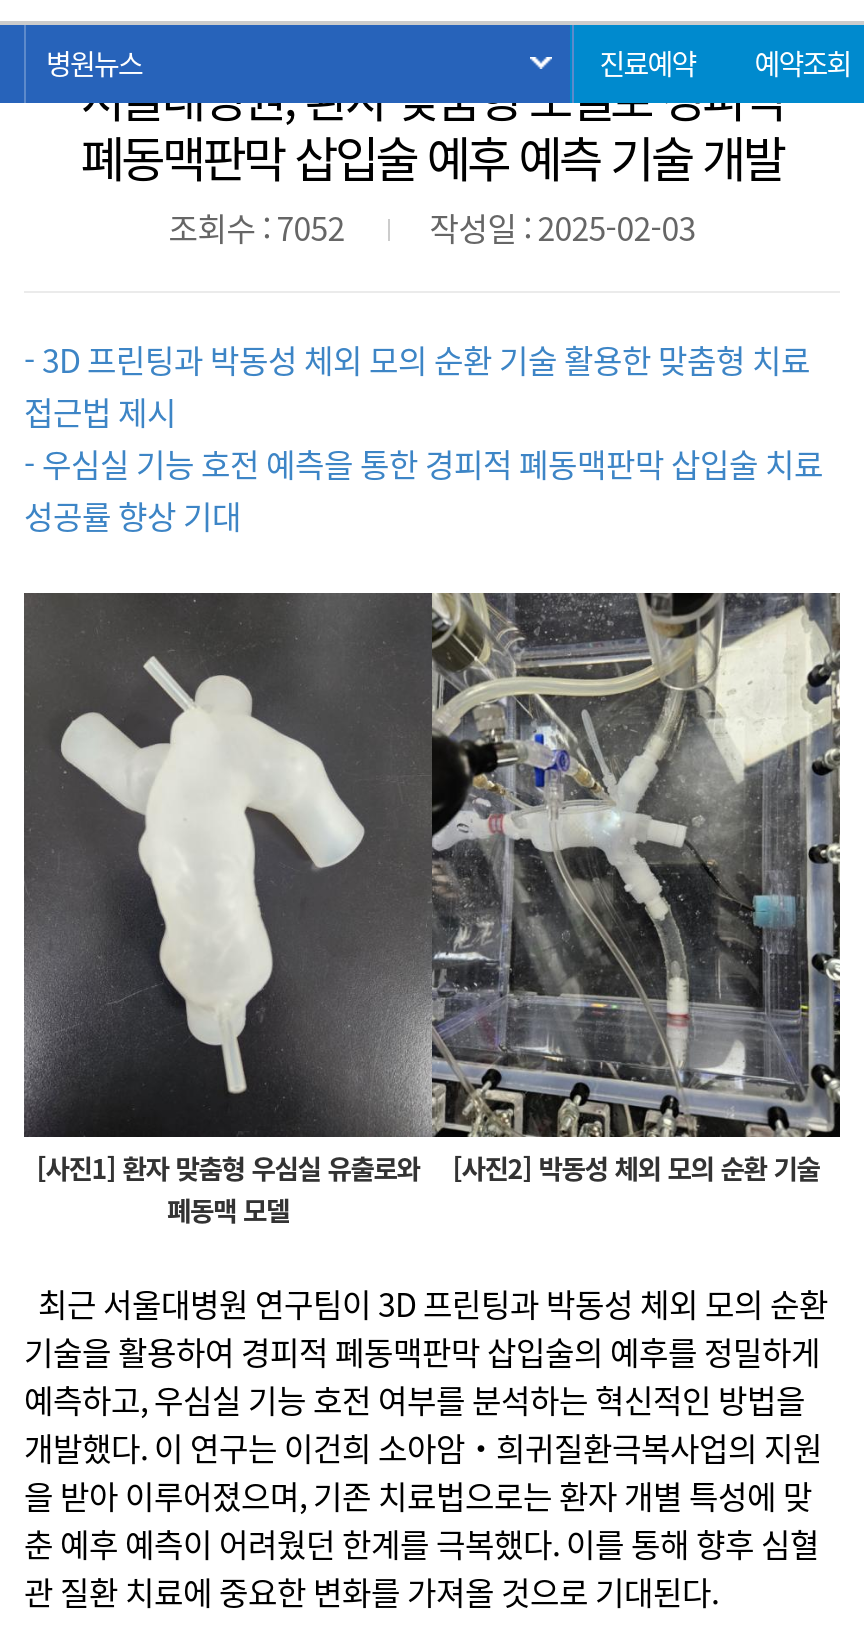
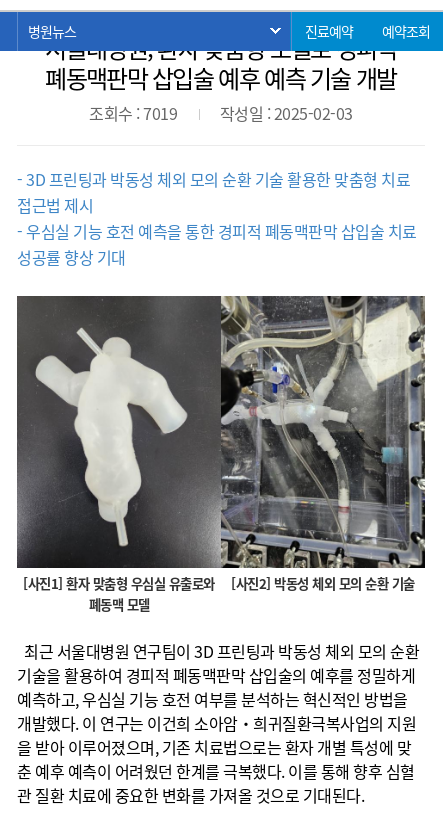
- 조회수 : 7052 작성일 : 2025-02-03
+ 조회수 : 7019 작성일 : 2025-02-03
